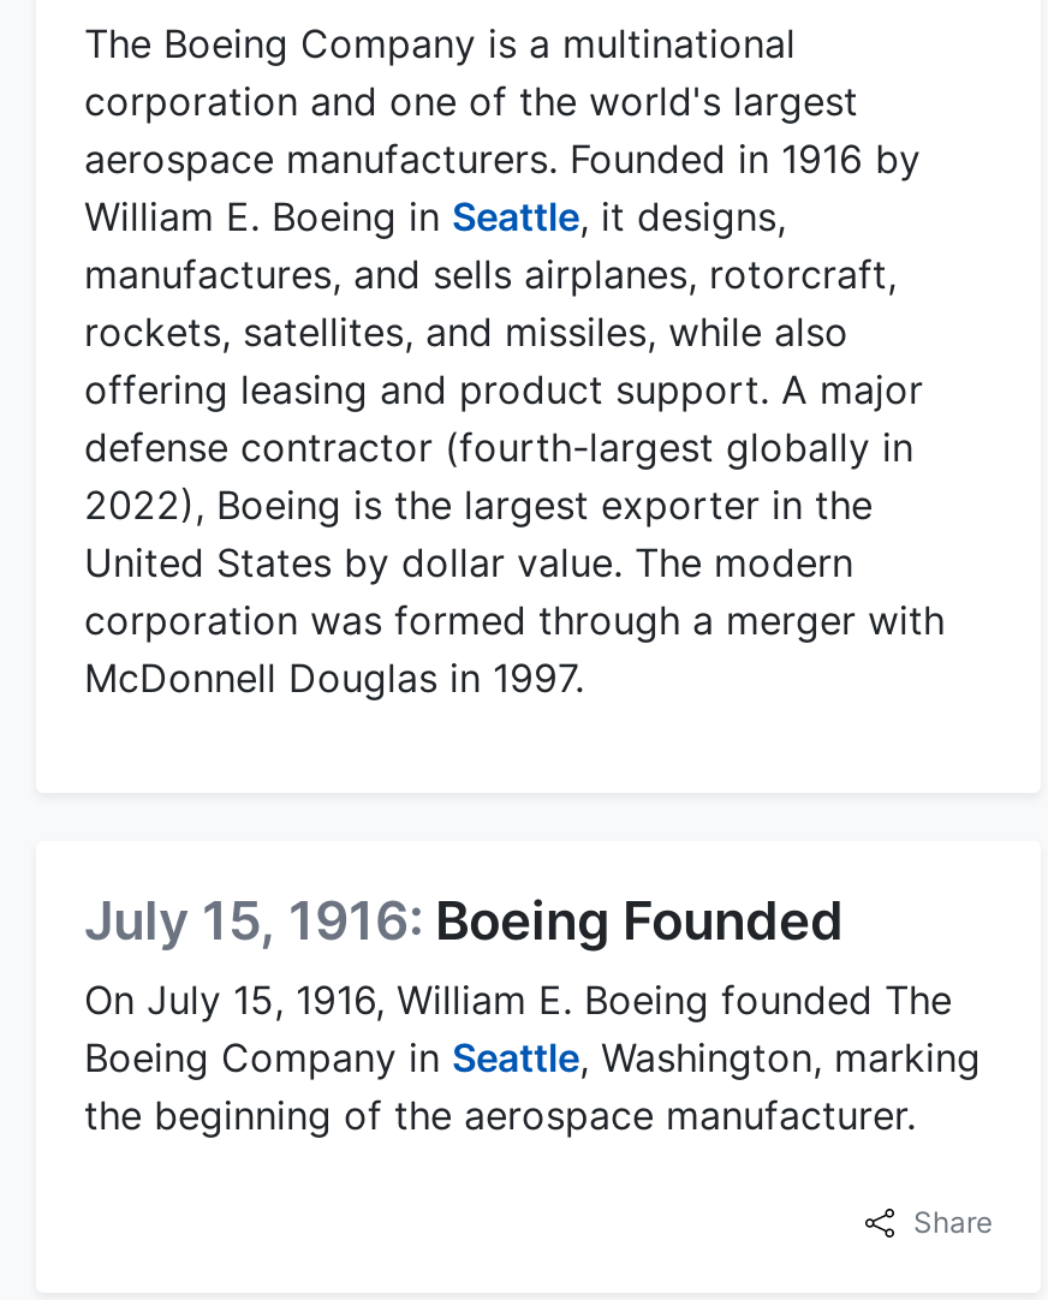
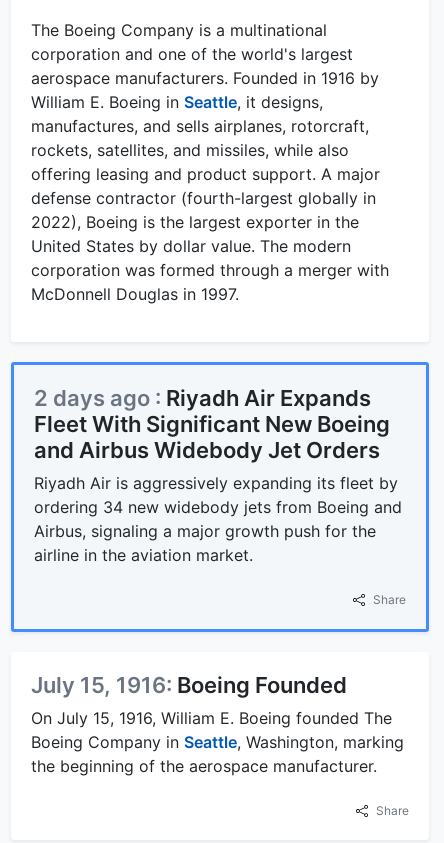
+ [image]
+ 2 days ago : Riyadh Air Expands
+ Fleet With Significant New Boeing
+ and Airbus Widebody Jet Orders
+ Riyadh Air is aggressively expanding its fleet by
+ ordering 34 new widebody jets from Boeing and
+ Airbus, signaling a major growth push for the
+ airline in the aviation market.
+ Share
